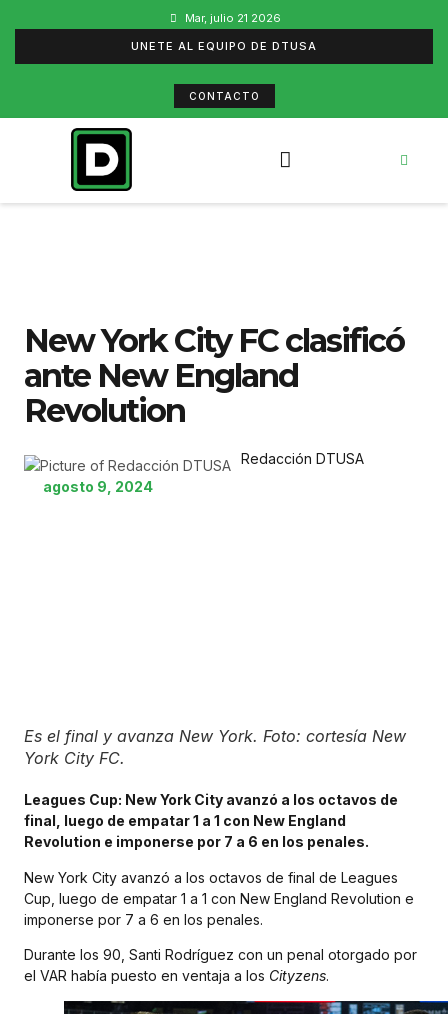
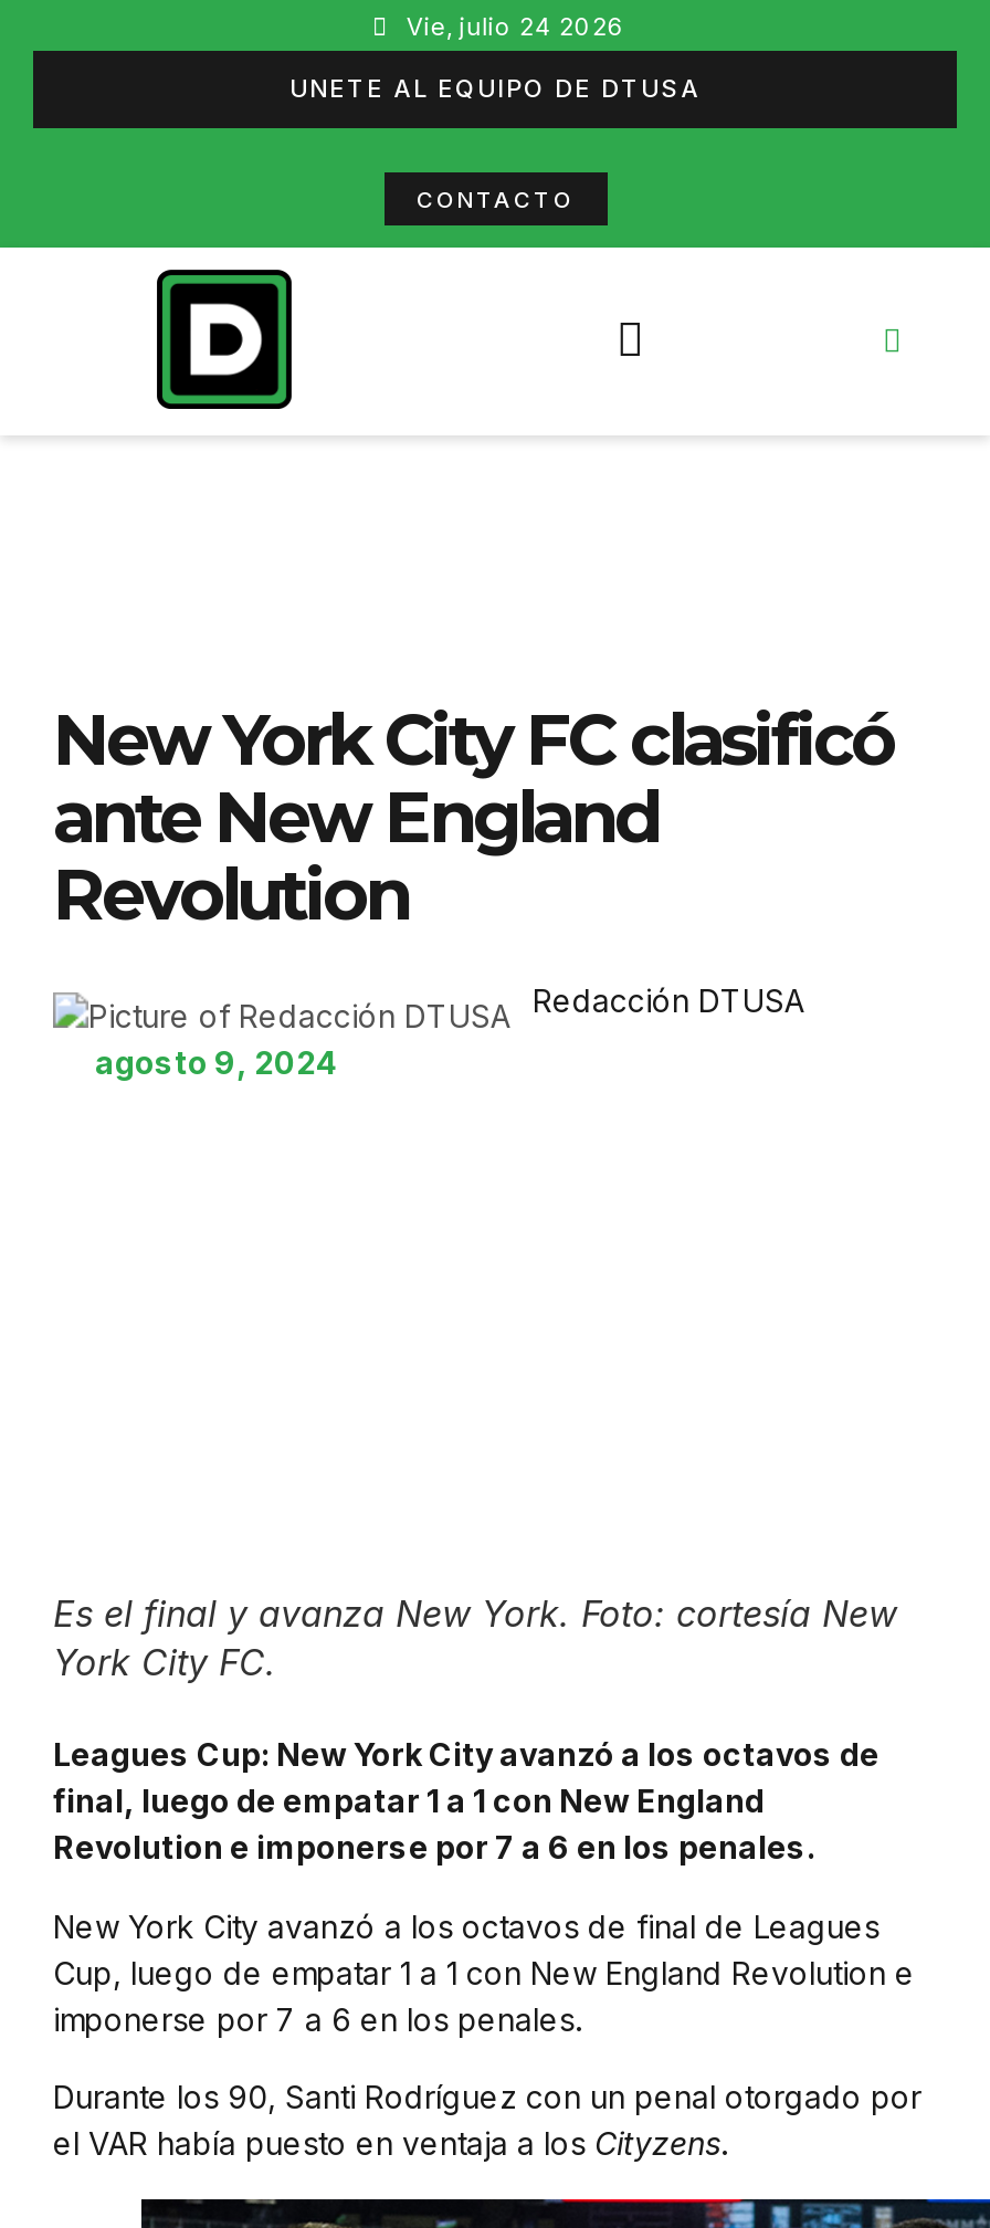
- Mar, julio 21 2026
+ Vie, julio 24 2026
